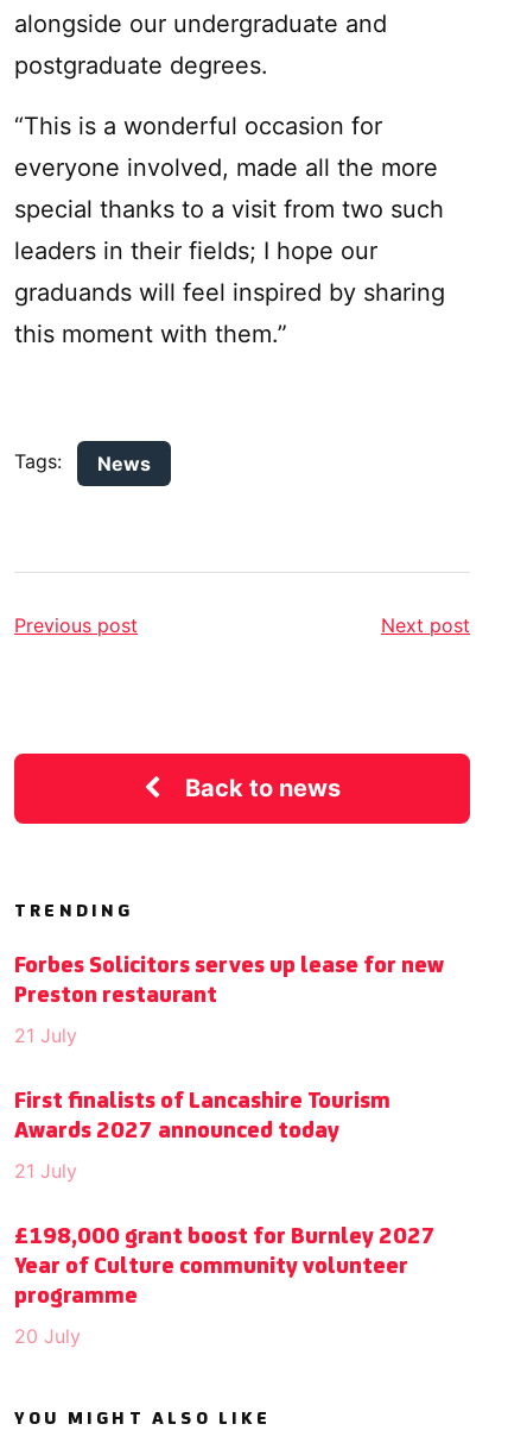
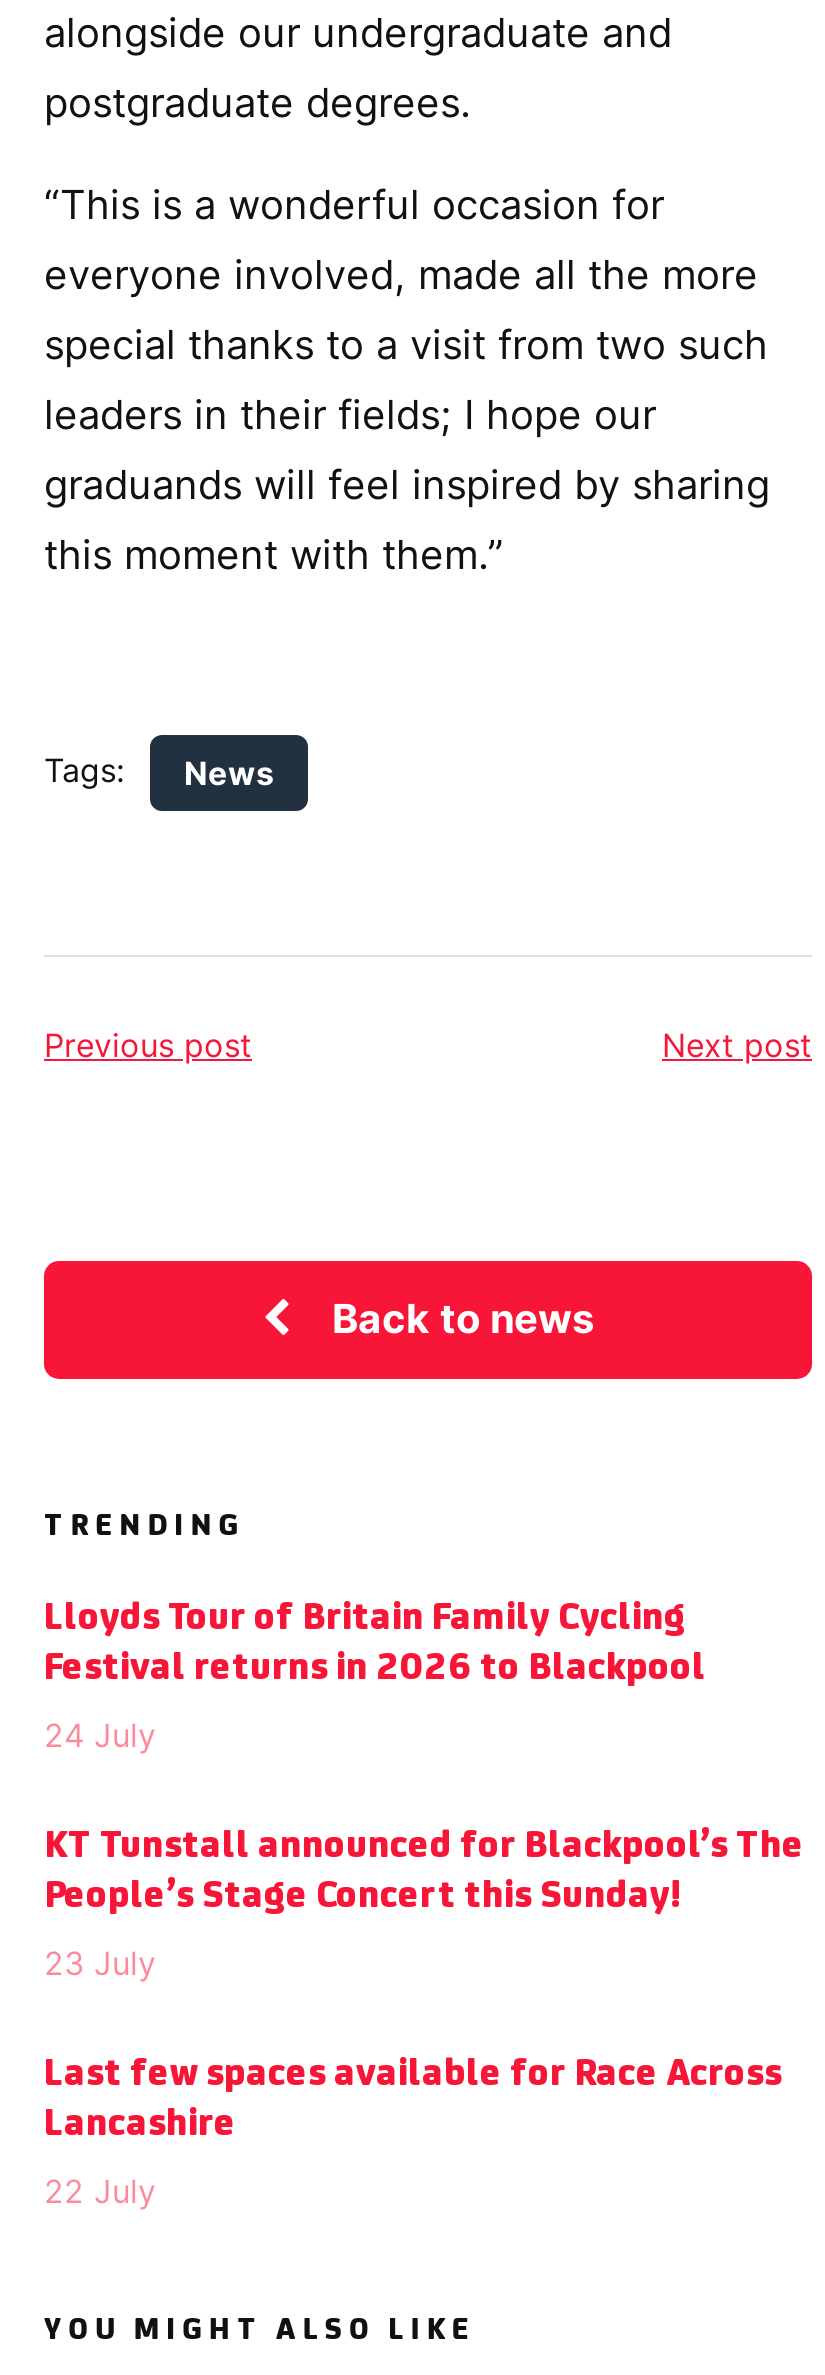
- Forbes Solicitors serves up lease for new
- Preston restaurant
+ Lloyds Tour of Britain Family Cycling
+ Festival returns in 2026 to Blackpool

- 21 July
+ 24 July

- First finalists of Lancashire Tourism
- Awards 2027 announced today
+ KT Tunstall announced for Blackpool’s The
+ People’s Stage Concert this Sunday!

- 21 July
+ 23 July

- £198,000 grant boost for Burnley 2027
- Year of Culture community volunteer
- programme
+ Last few spaces available for Race Across
+ Lancashire

- 20 July
+ 22 July
